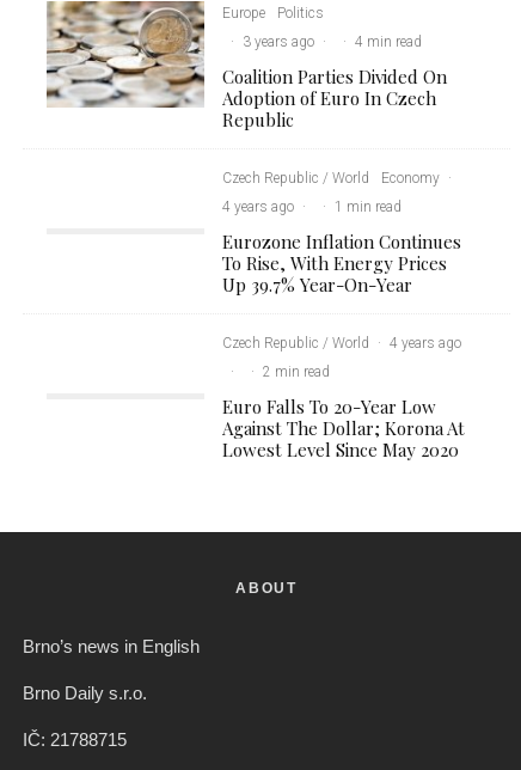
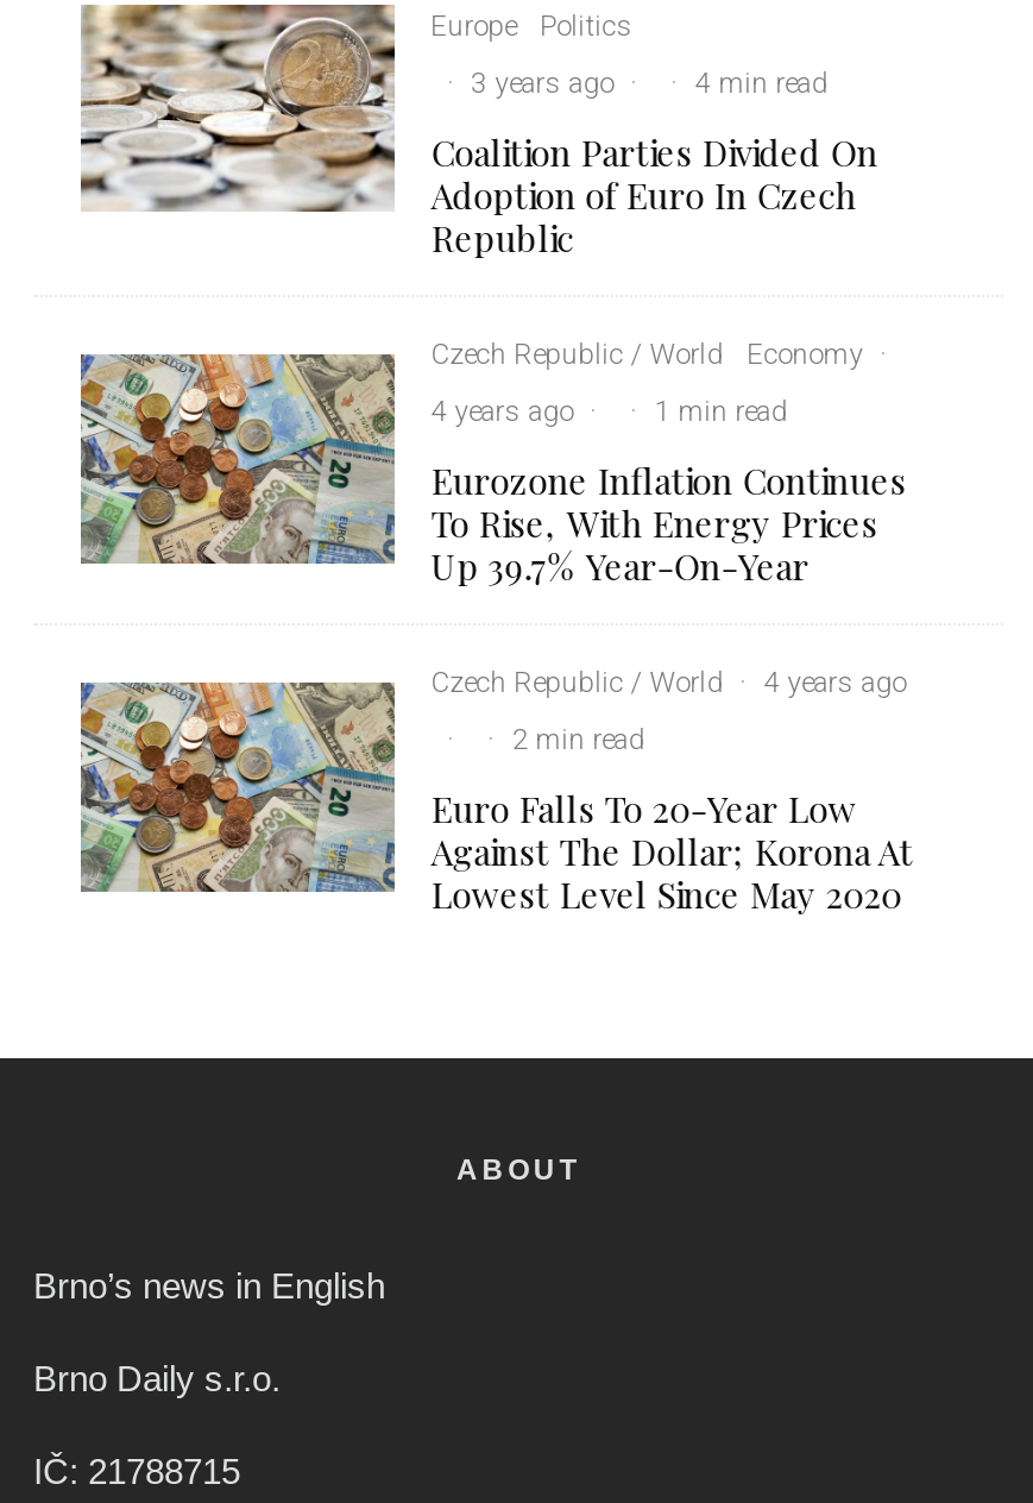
+ [image]

+ [image]
